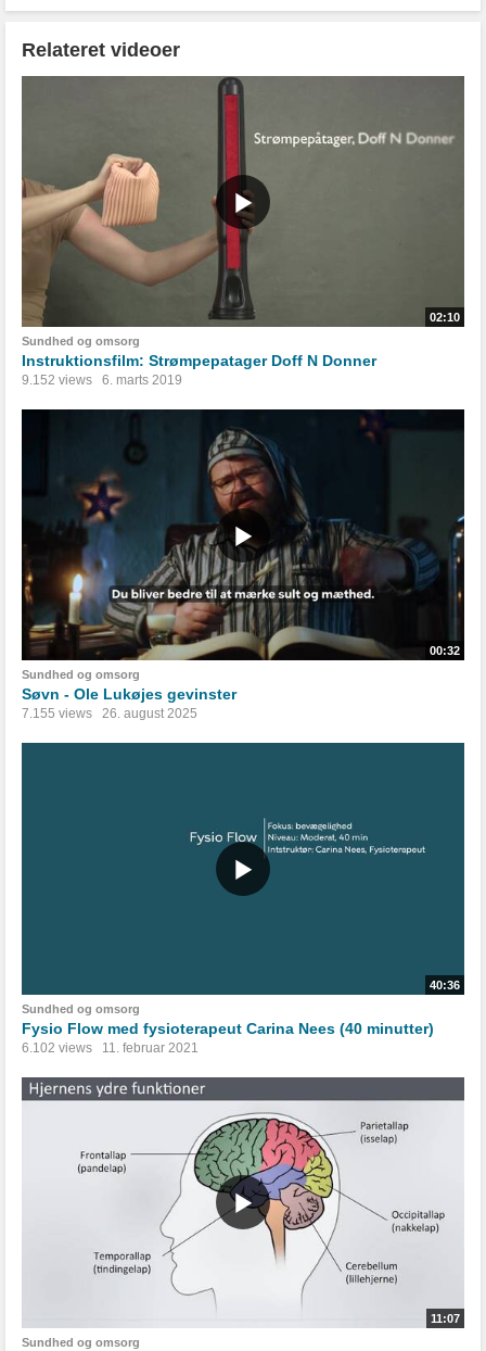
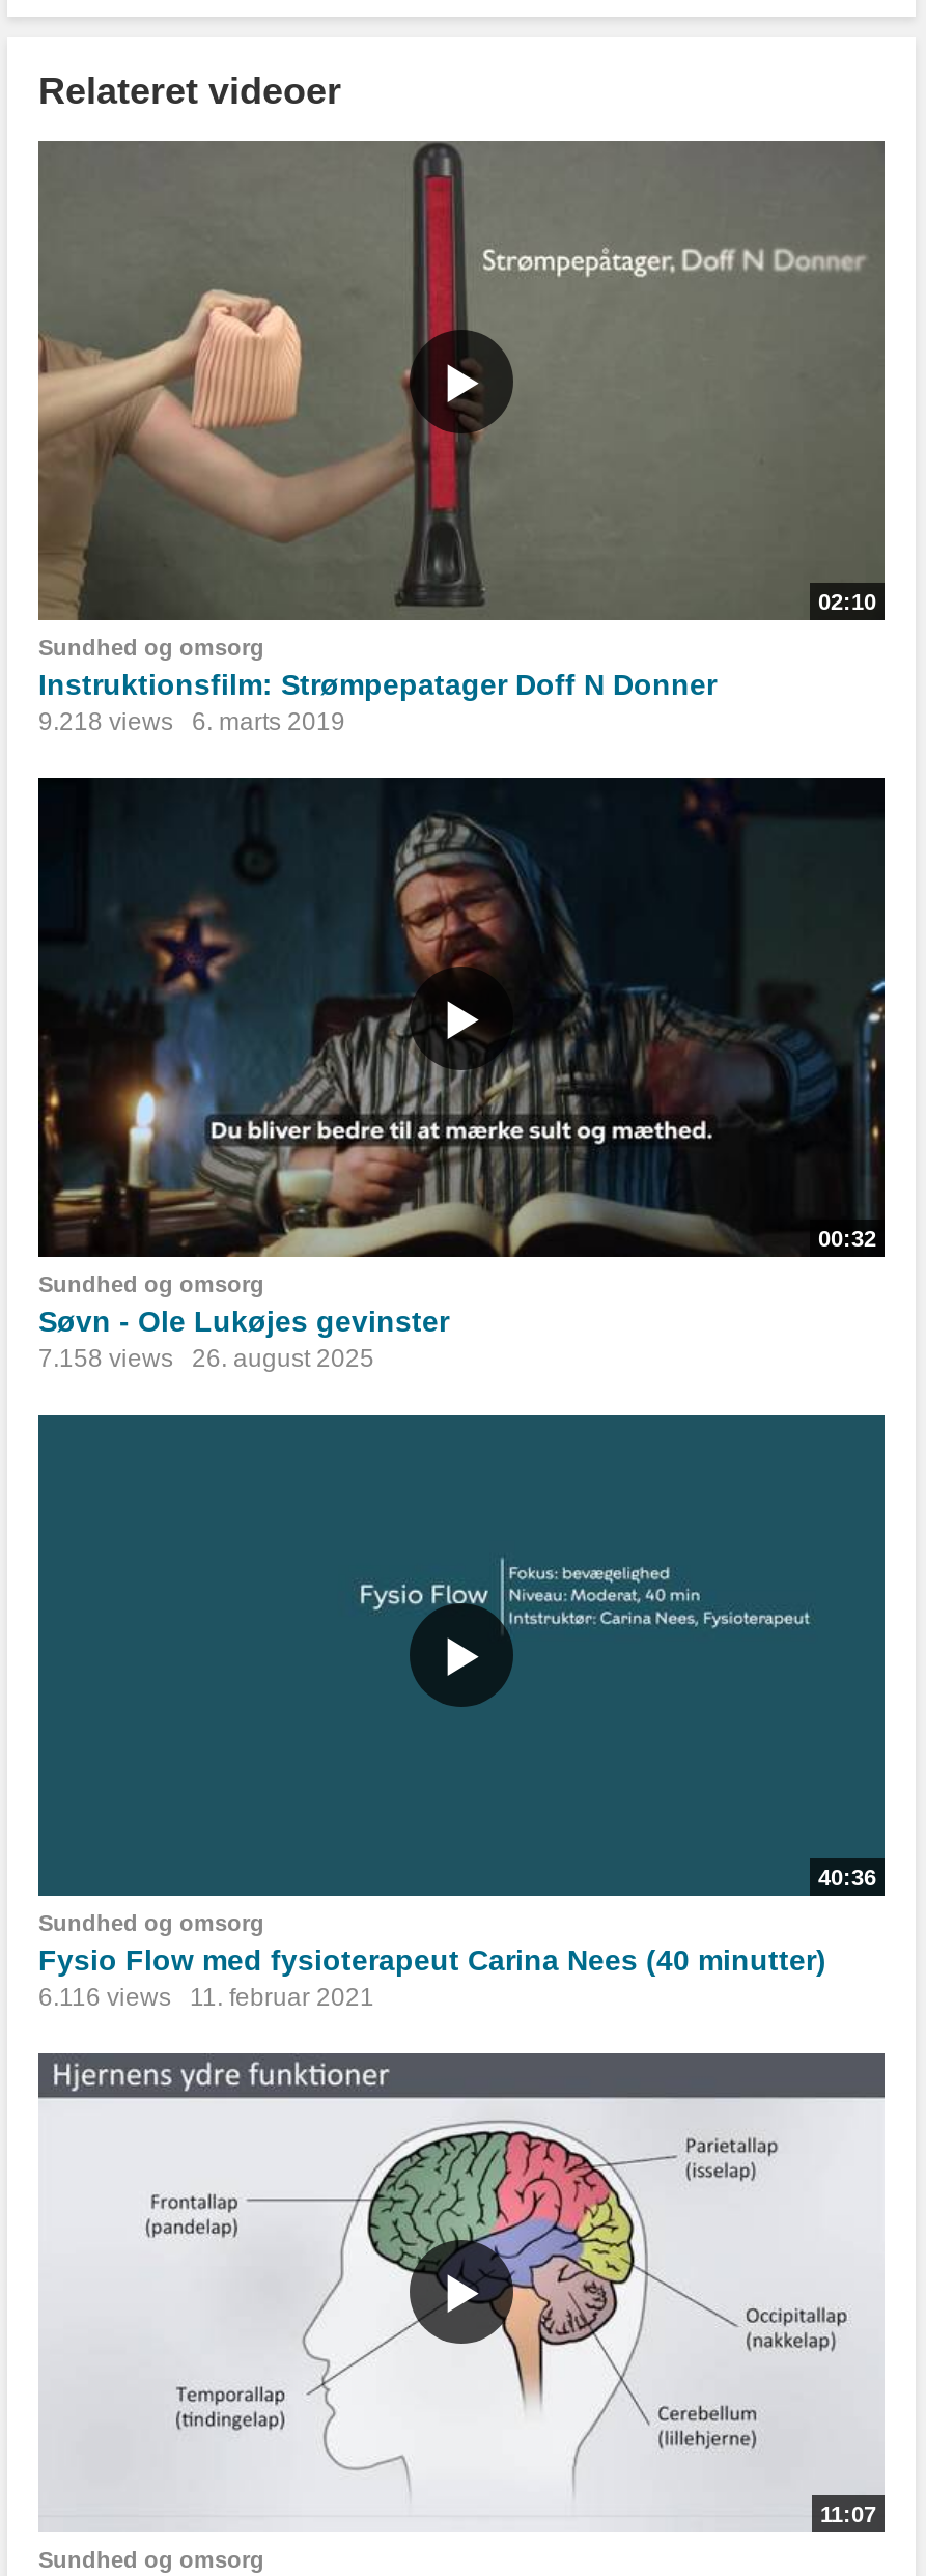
- 9.152 views 6. marts 2019
+ 9.218 views 6. marts 2019

- 7.155 views 26. august 2025
+ 7.158 views 26. august 2025

- 6.102 views 11. februar 2021
+ 6.116 views 11. februar 2021
